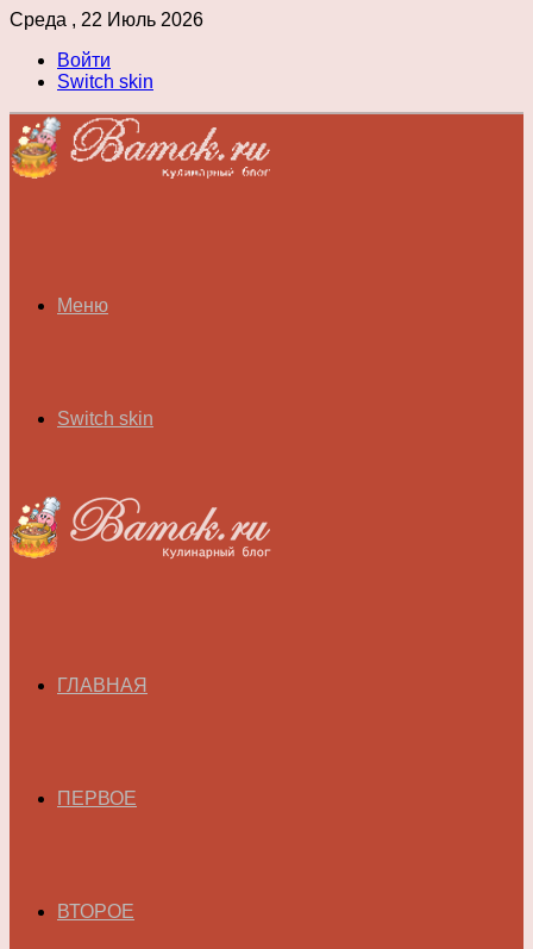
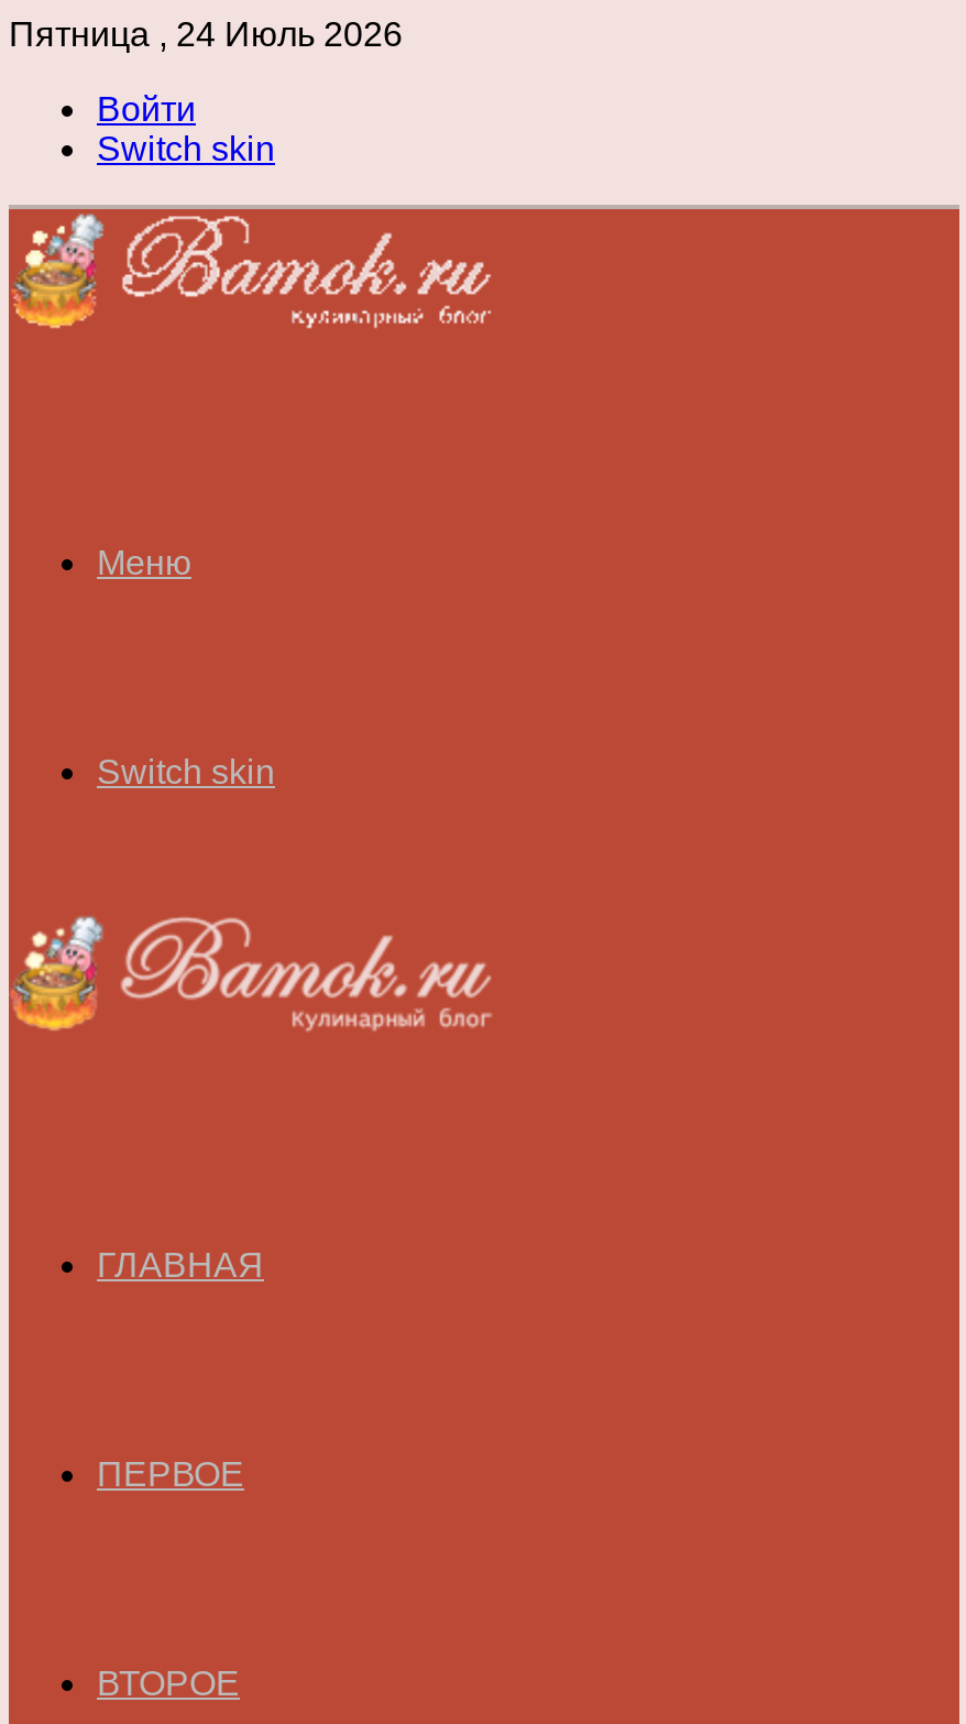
- Среда , 22 Июль 2026
+ Пятница , 24 Июль 2026
